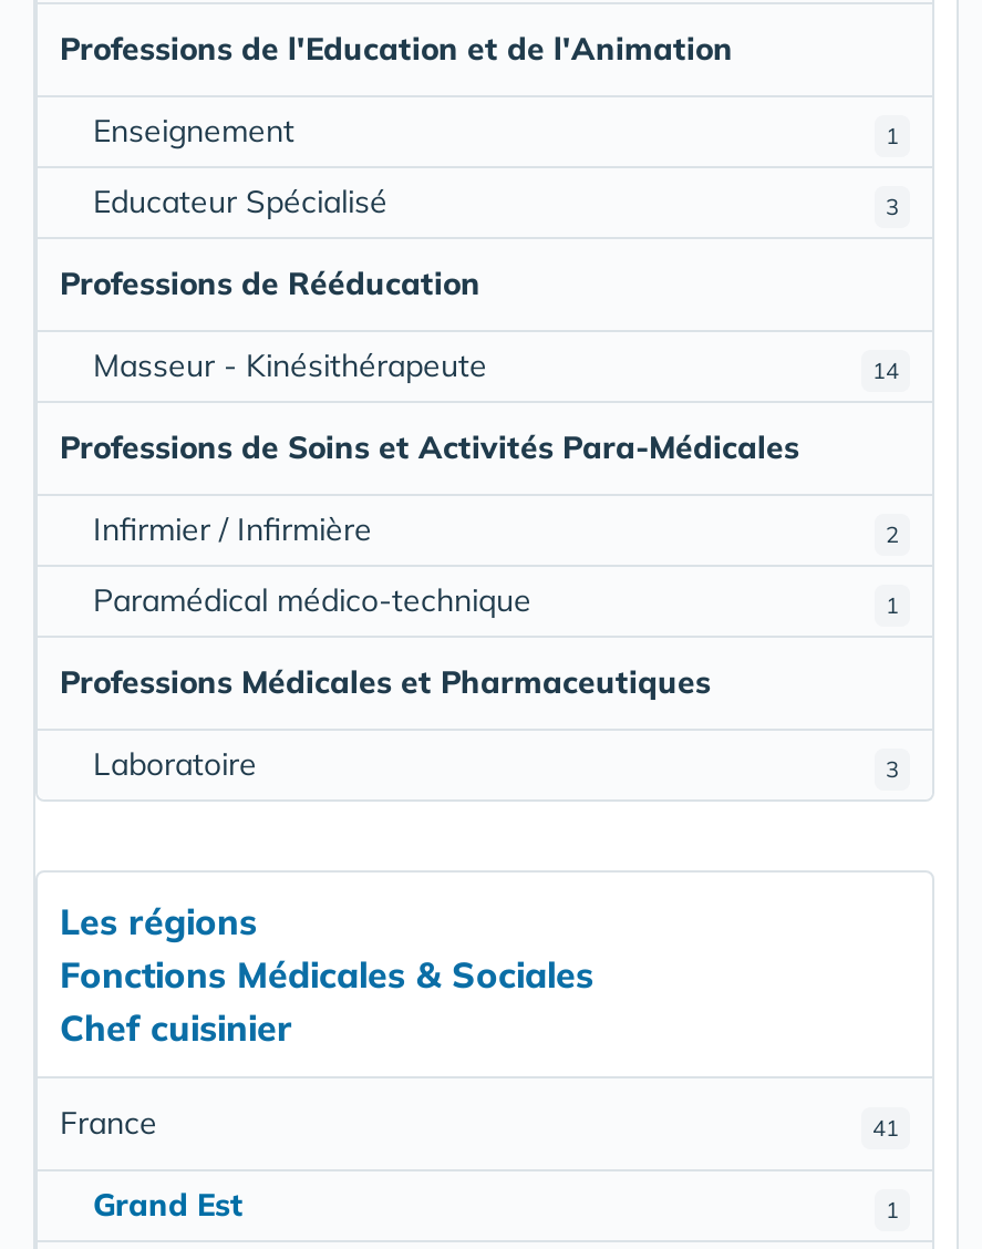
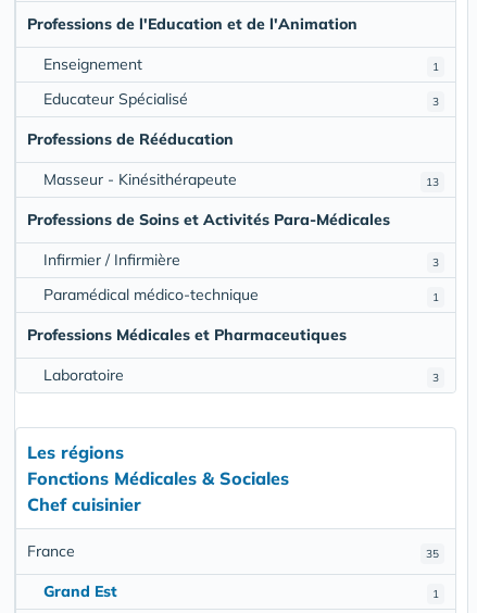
- 14
+ 13

- 2
+ 3

- 41
+ 35
